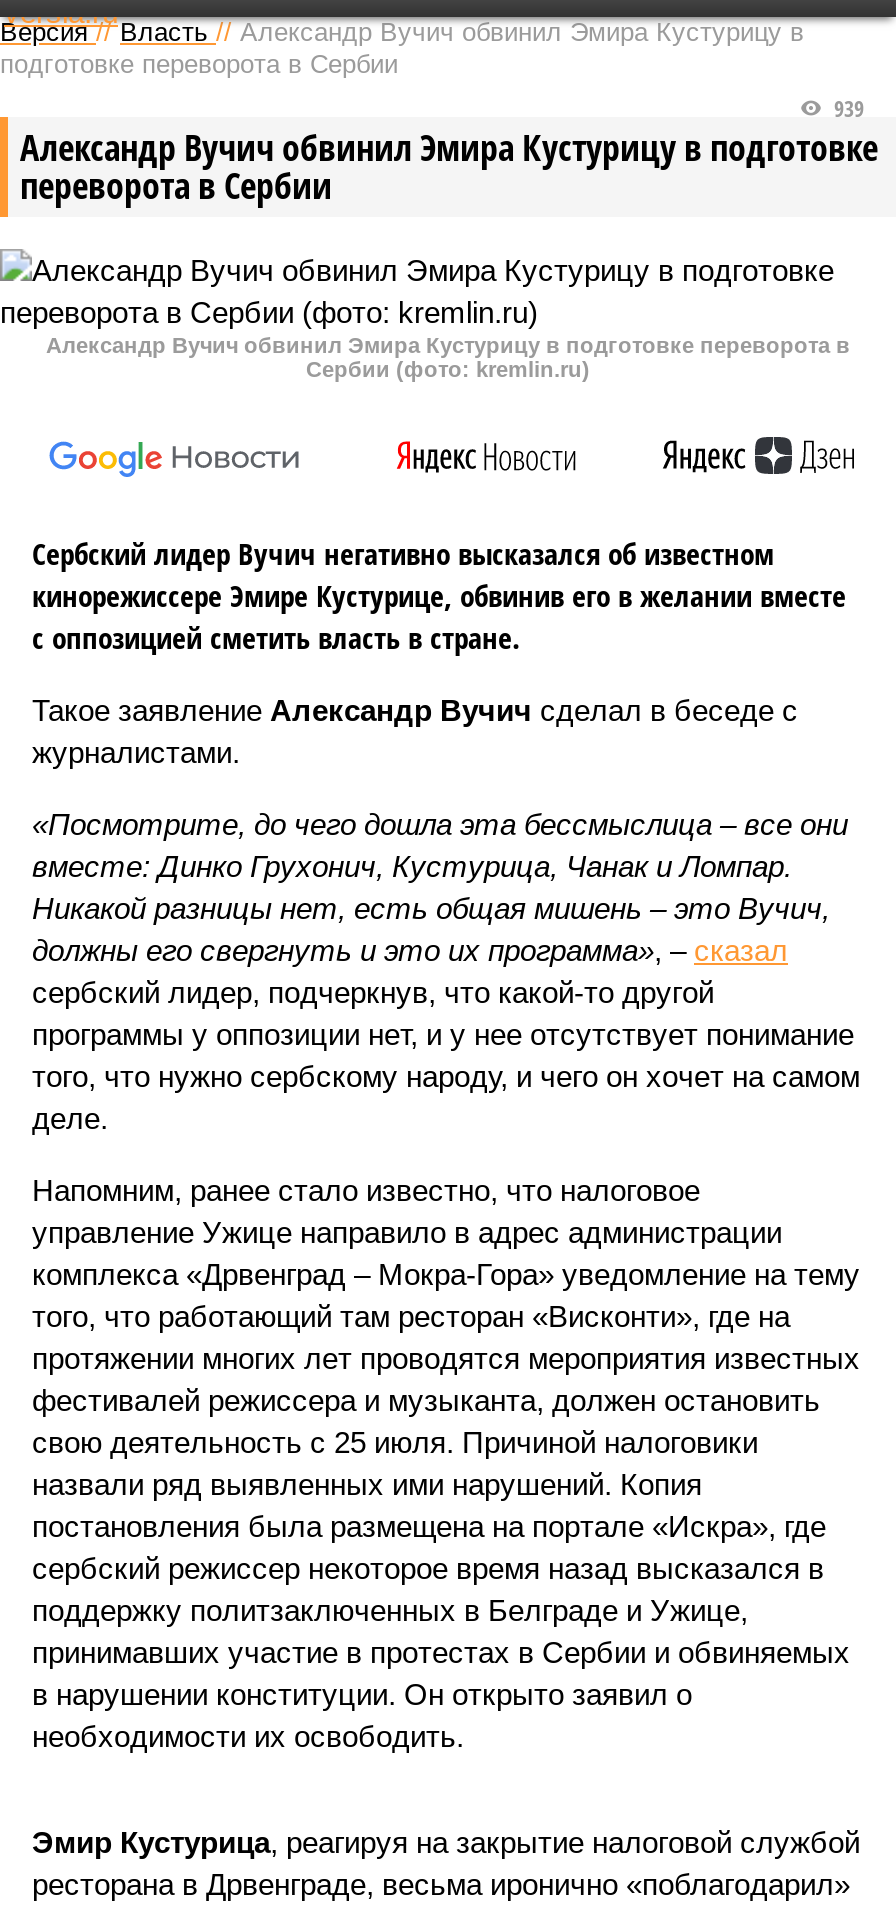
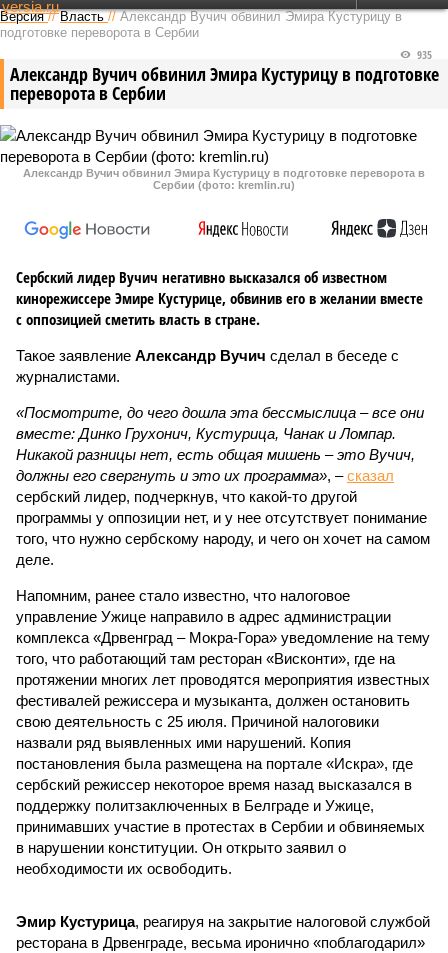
- 939
+ 935
